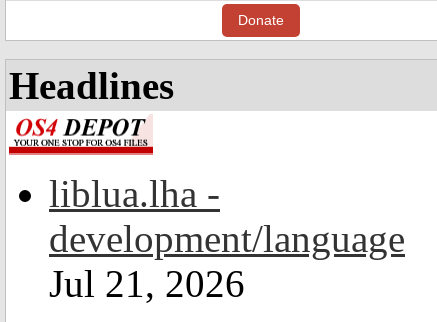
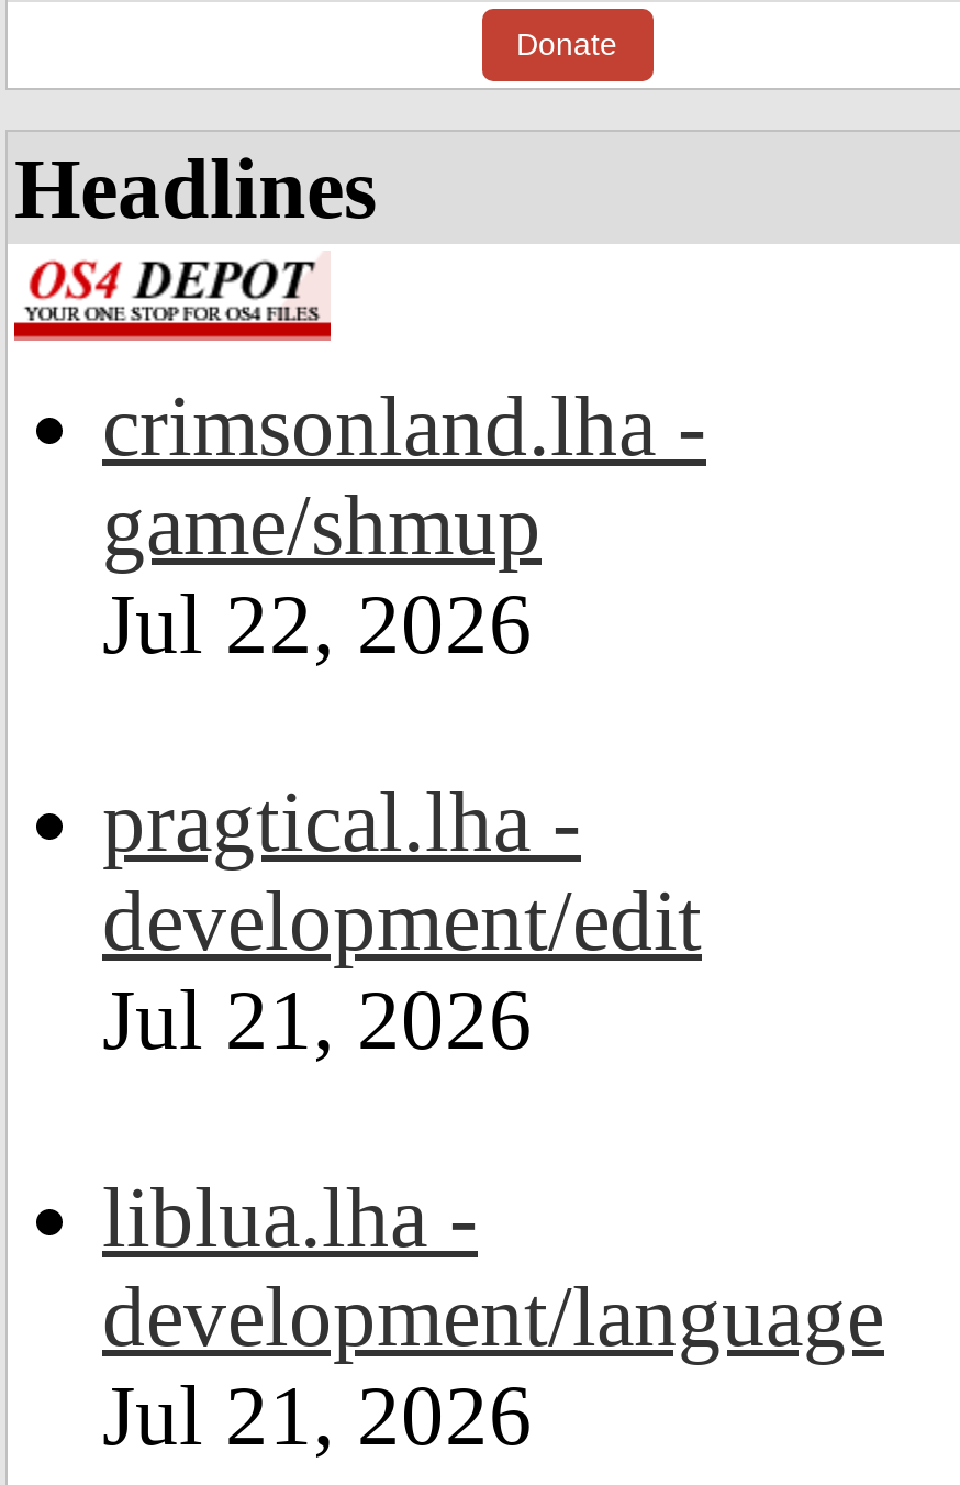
+ crimsonland.lha -
+ game/shmup
+ Jul 22, 2026
+ pragtical.lha -
+ development/edit
+ Jul 21, 2026
